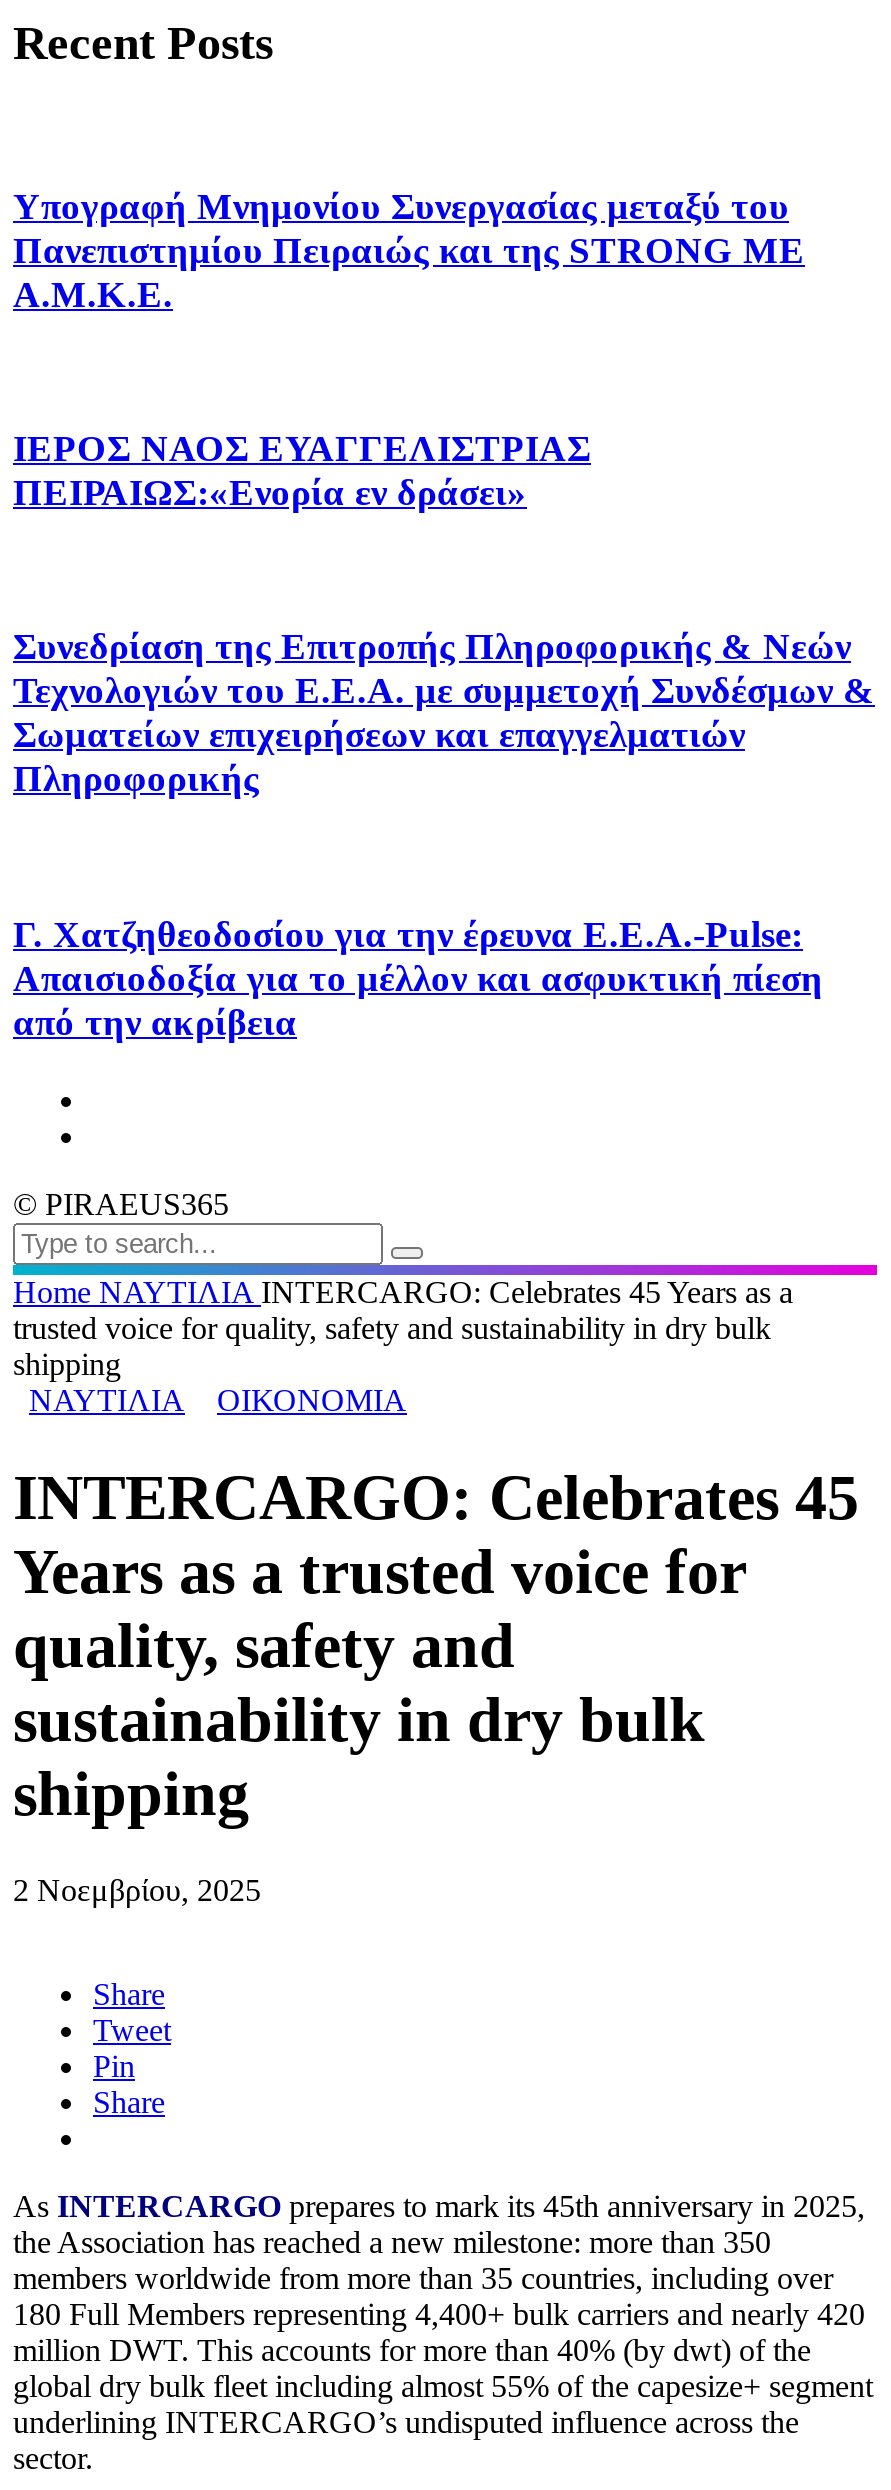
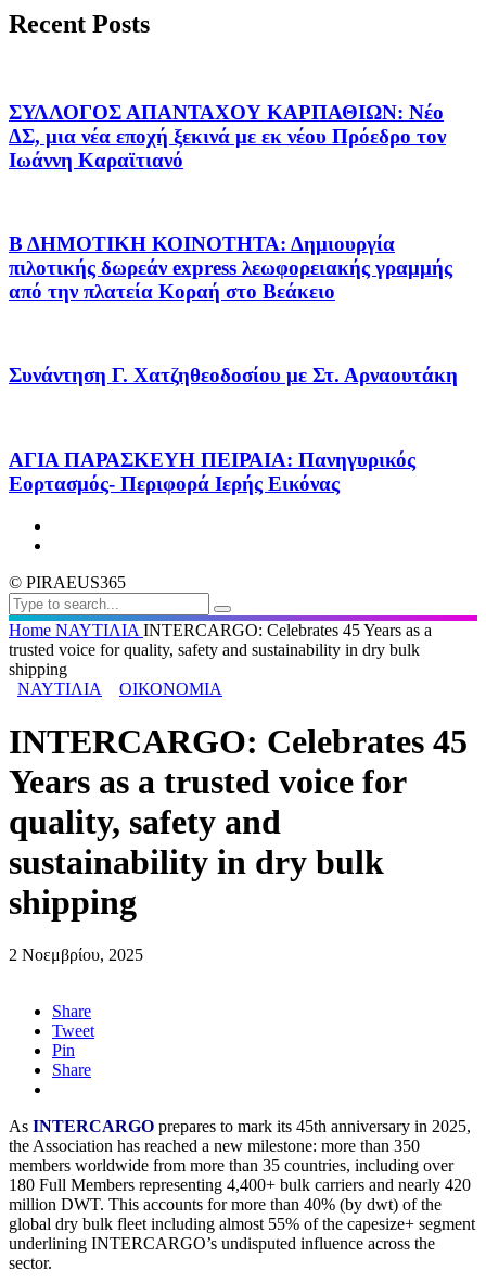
- Υπογραφή Μνημονίου Συνεργασίας μεταξύ του
- Πανεπιστημίου Πειραιώς και της STRONG ME
- A.M.K.E.
+ ΣΥΛΛΟΓΟΣ ΑΠΑΝΤΑΧΟΥ ΚΑΡΠΑΘΙΩΝ: Νέο
+ ΔΣ, μια νέα εποχή ξεκινά με εκ νέου Πρόεδρο τον
+ Ιωάννη Καραϊτιανό

- ΙΕΡΟΣ ΝΑΟΣ ΕΥΑΓΓΕΛΙΣΤΡΙΑΣ
- ΠΕΙΡΑΙΩΣ:«Ενορία εν δράσει»
+ Β ΔΗΜΟΤΙΚΗ ΚΟΙΝΟΤΗΤΑ: Δημιουργία
+ πιλοτικής δωρεάν express λεωφορειακής γραμμής
+ από την πλατεία Κοραή στο Βεάκειο

- Συνεδρίαση της Επιτροπής Πληροφορικής & Νεών
- Τεχνολογιών του Ε.Ε.Α. με συμμετοχή Συνδέσμων &
- Σωματείων επιχειρήσεων και επαγγελματιών
- Πληροφορικής
+ Συνάντηση Γ. Χατζηθεοδοσίου με Στ. Αρναουτάκη

- Γ. Χατζηθεοδοσίου για την έρευνα Ε.Ε.Α.-Pulse:
- Απαισιοδοξία για το μέλλον και ασφυκτική πίεση
- από την ακρίβεια
+ ΑΓΙΑ ΠΑΡΑΣΚΕΥΗ ΠΕΙΡΑΙΑ: Πανηγυρικός
+ Εορτασμός- Περιφορά Ιερής Εικόνας
